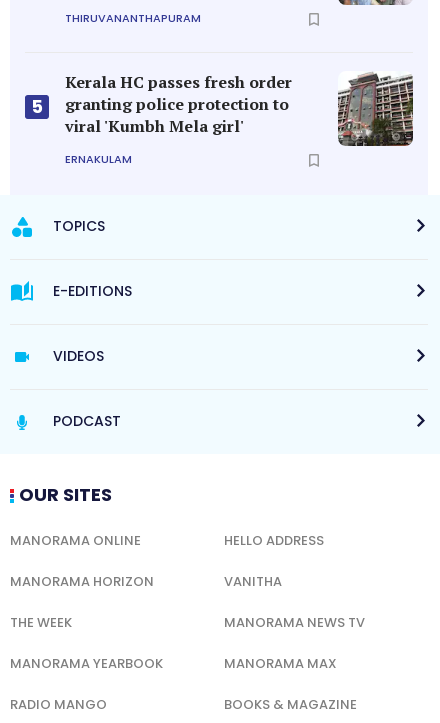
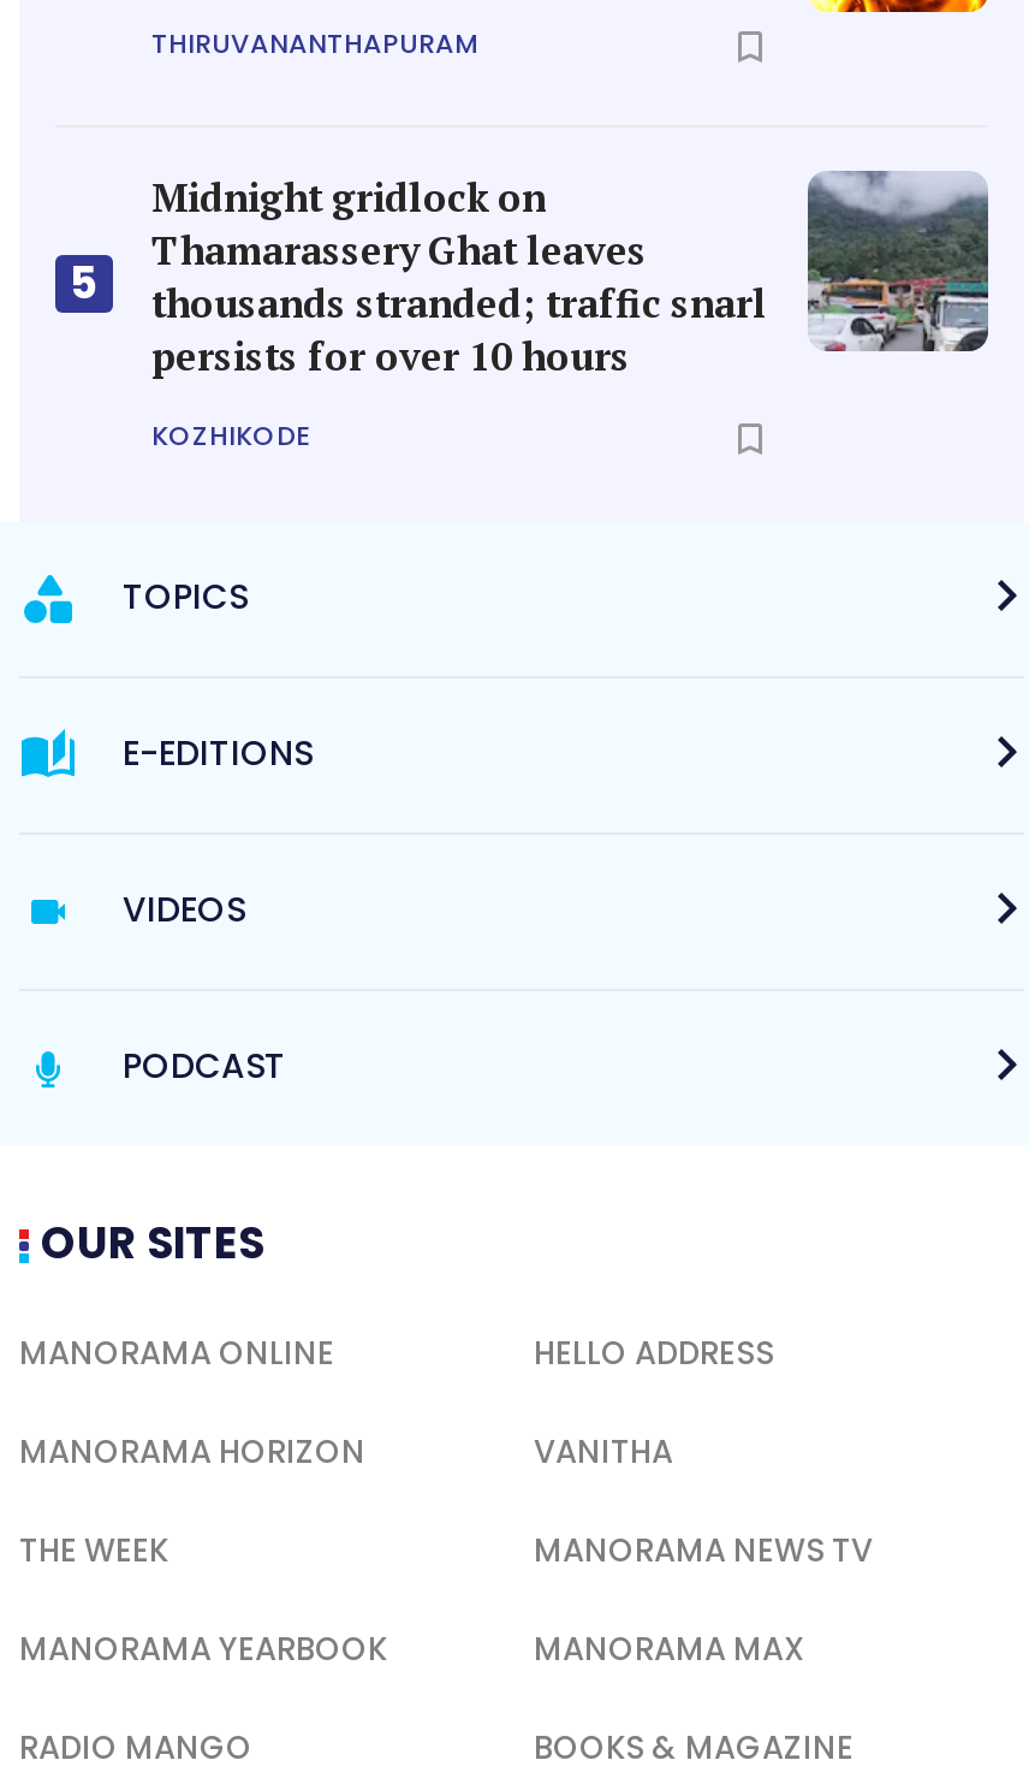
- Kerala HC passes fresh order
- granting police protection to
- viral 'Kumbh Mela girl'
+ Midnight gridlock on
+ Thamarassery Ghat leaves
+ thousands stranded; traffic snarl
+ persists for over 10 hours

- [image]
+ [image]

- ERNAKULAM
+ KOZHIKODE
